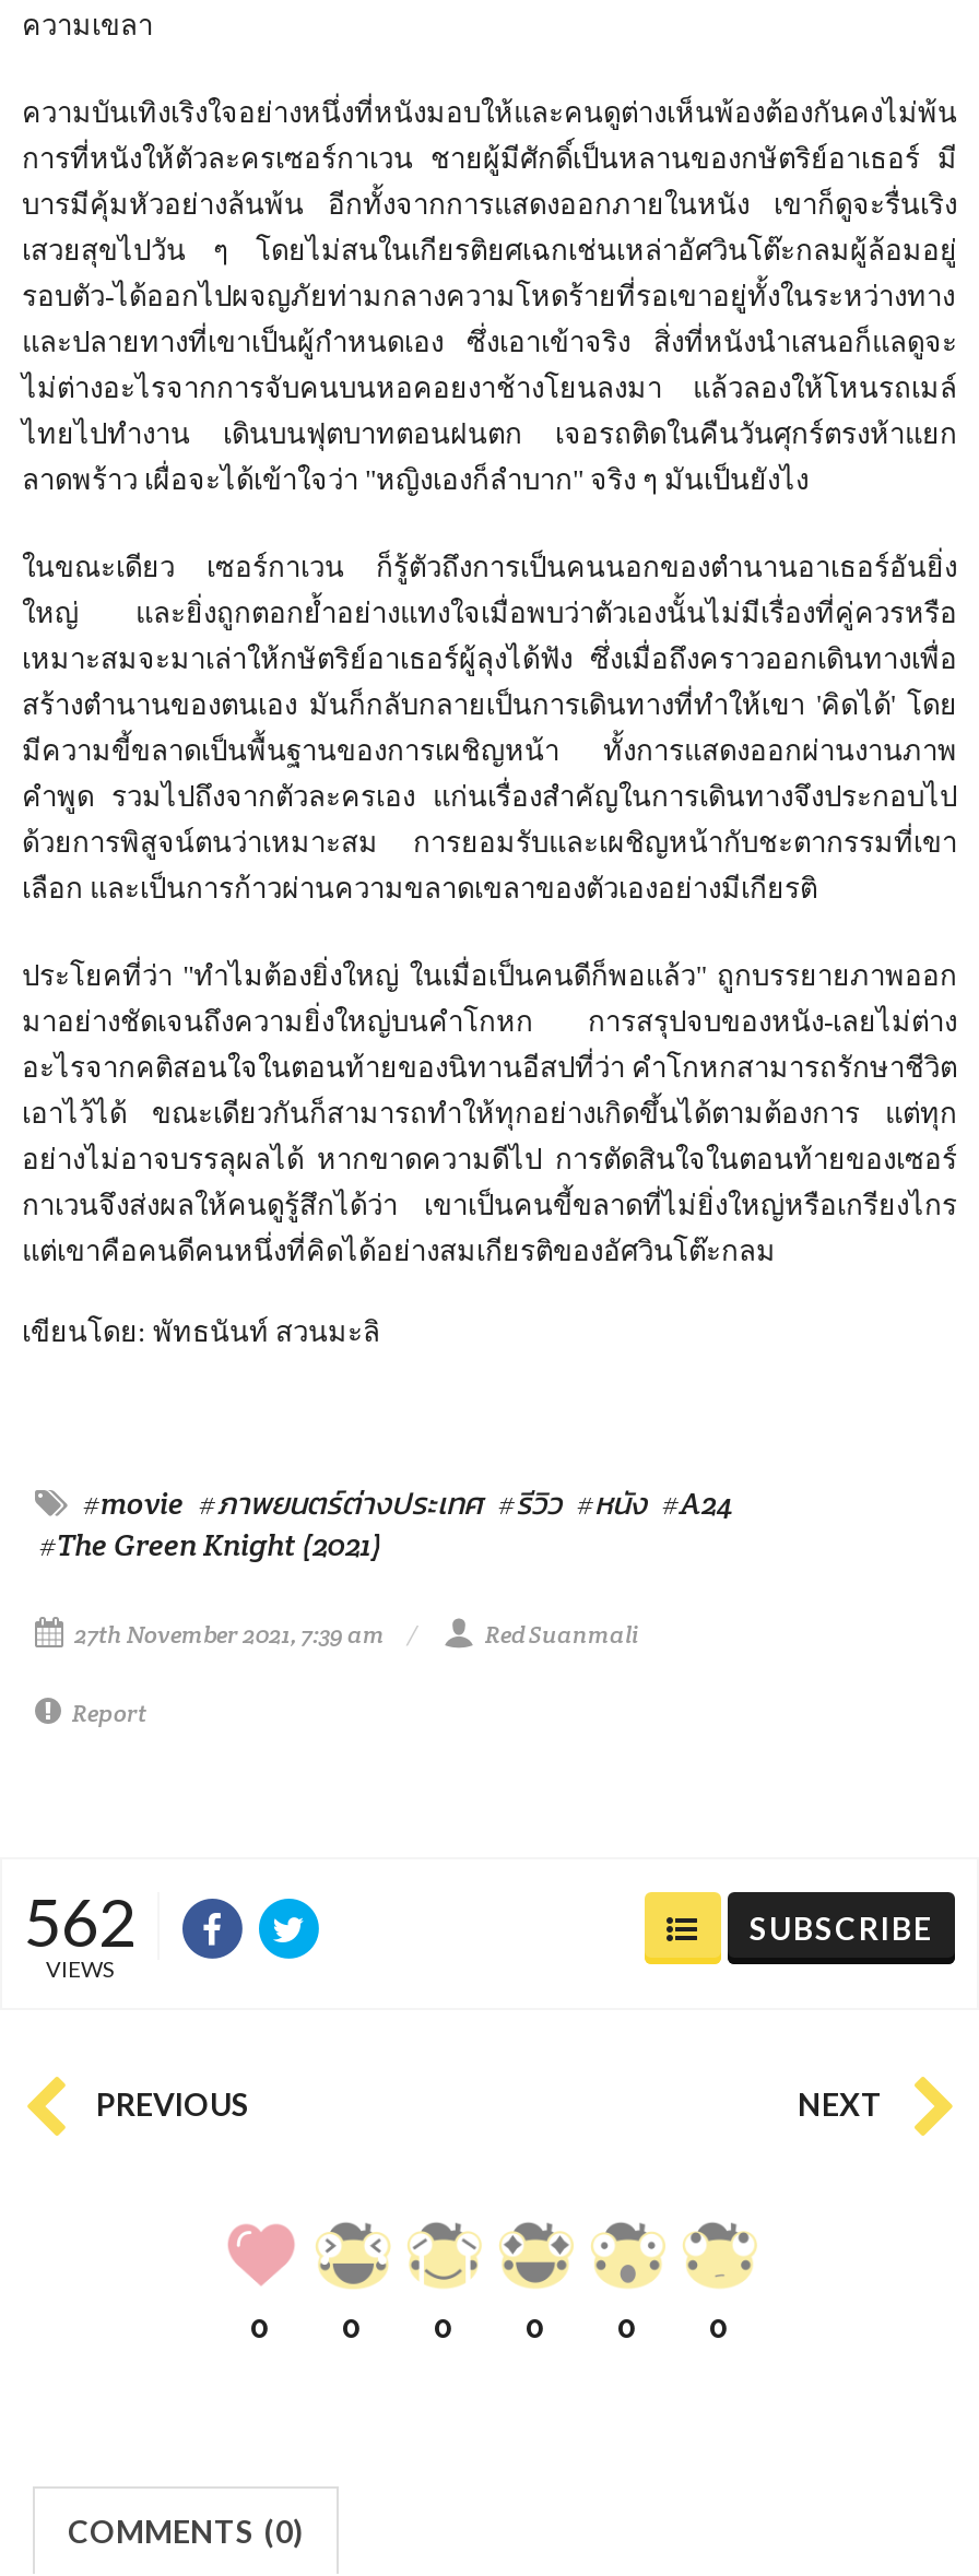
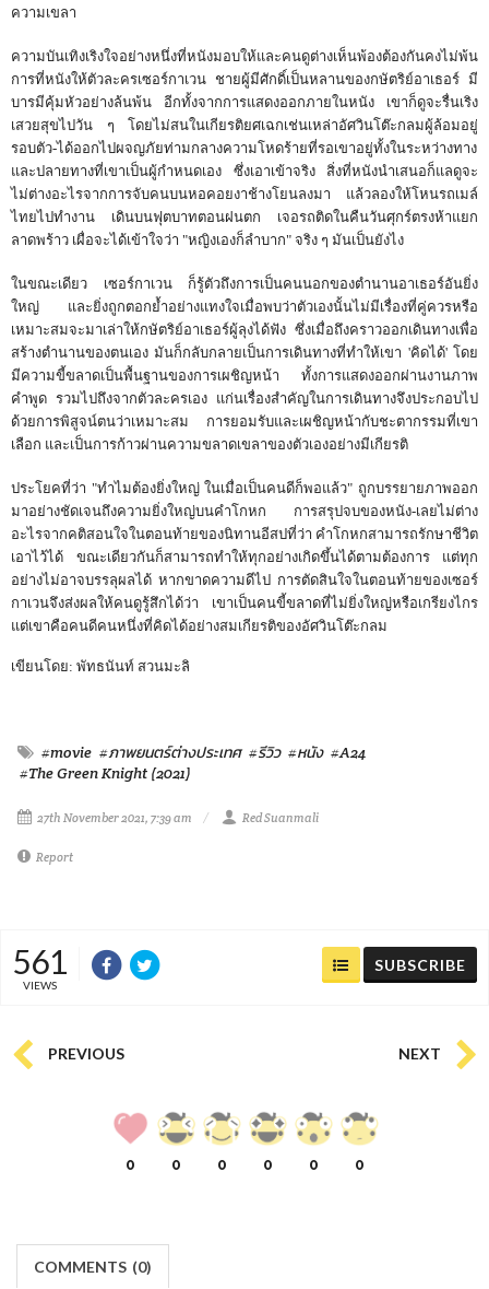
- 562
+ 561
